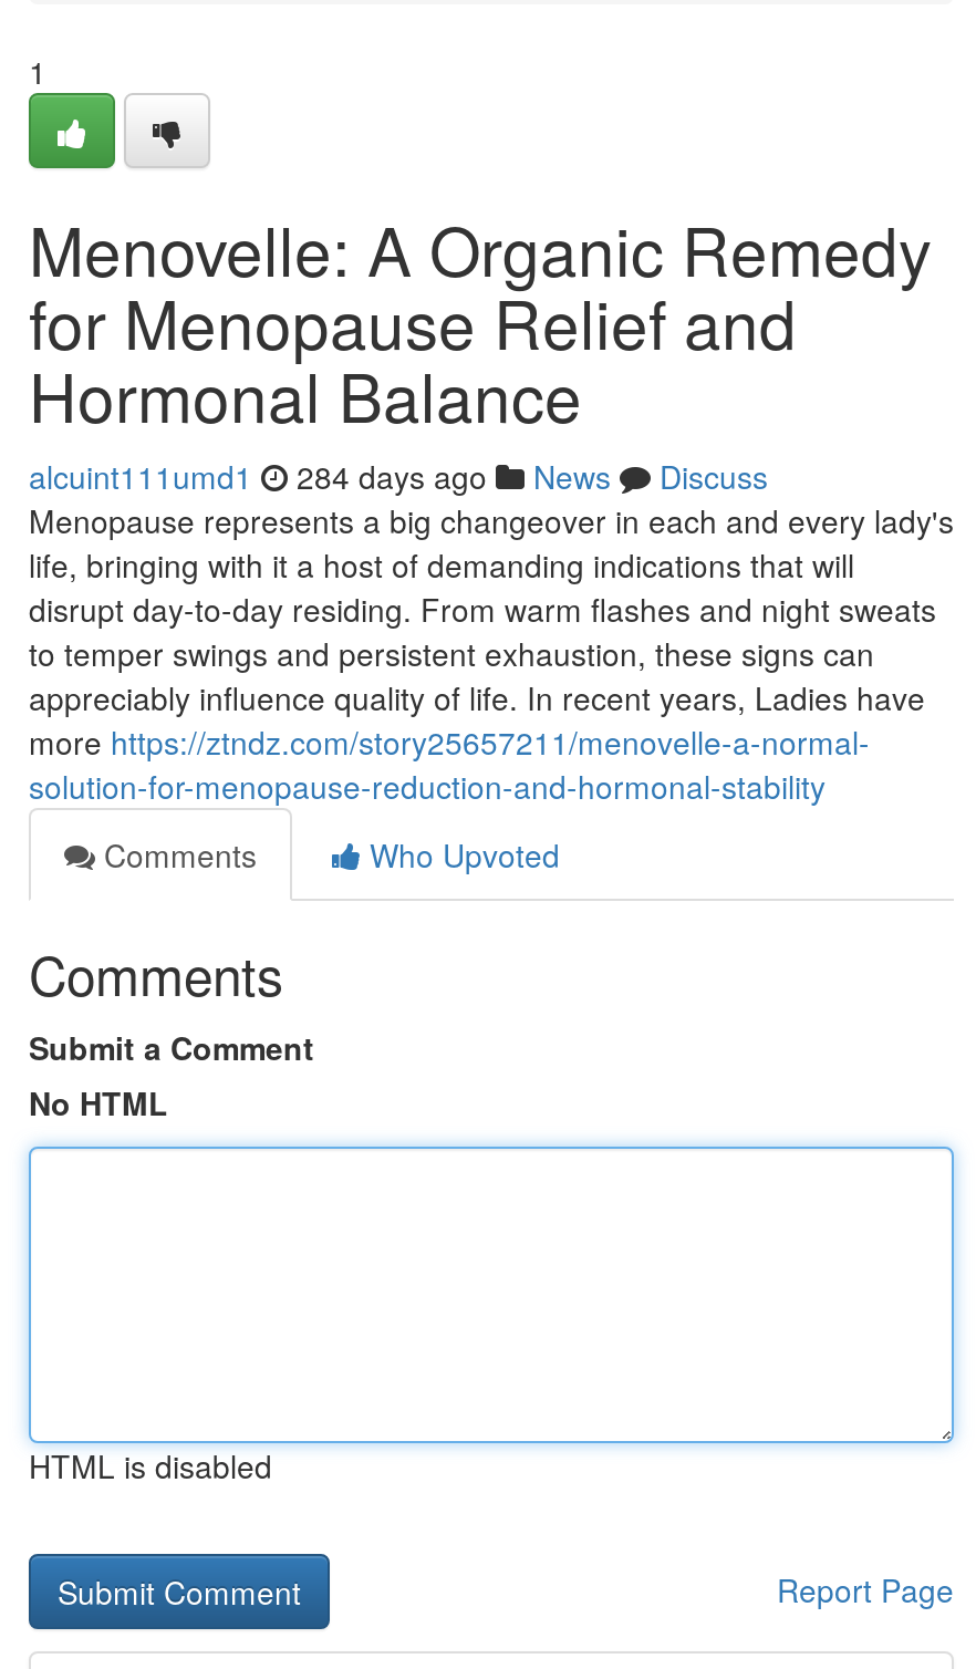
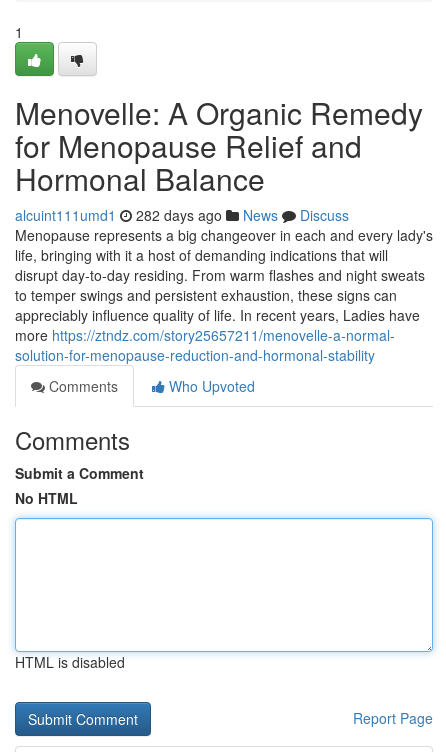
- alcuint111umd1 284 days ago News Discuss
+ alcuint111umd1 282 days ago News Discuss
